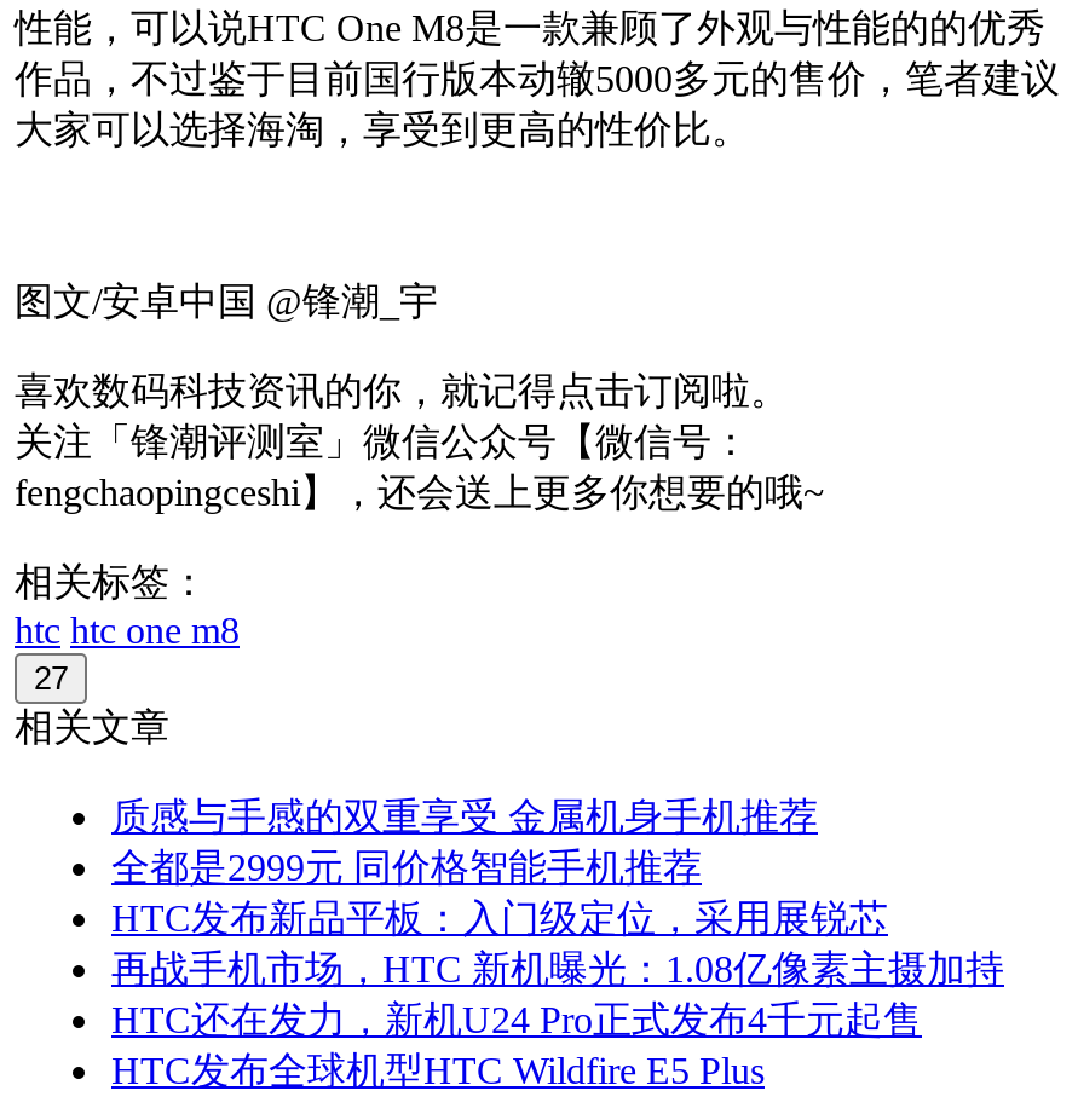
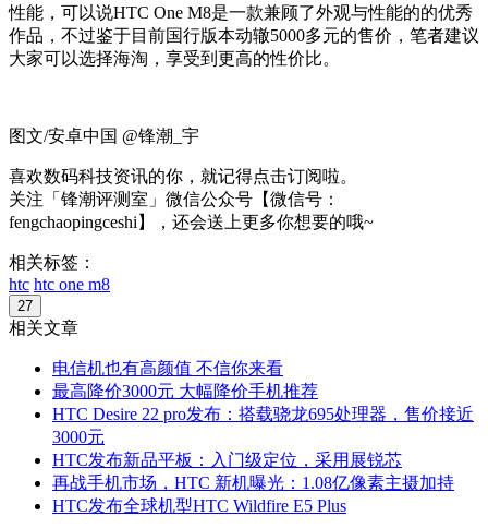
- 质感与手感的双重享受 金属机身手机推荐
- 全都是2999元 同价格智能手机推荐
+ 电信机也有高颜值 不信你来看
+ 最高降价3000元 大幅降价手机推荐
+ HTC Desire 22 pro发布：搭载骁龙695处理器，售价接近
+ 3000元

moved down: HTC发布新品平板：入门级定位，采用展锐芯 | 再战手机市场，HTC 新机曝光：1.08亿像素主摄加持

- HTC还在发力，新机U24 Pro正式发布4千元起售
